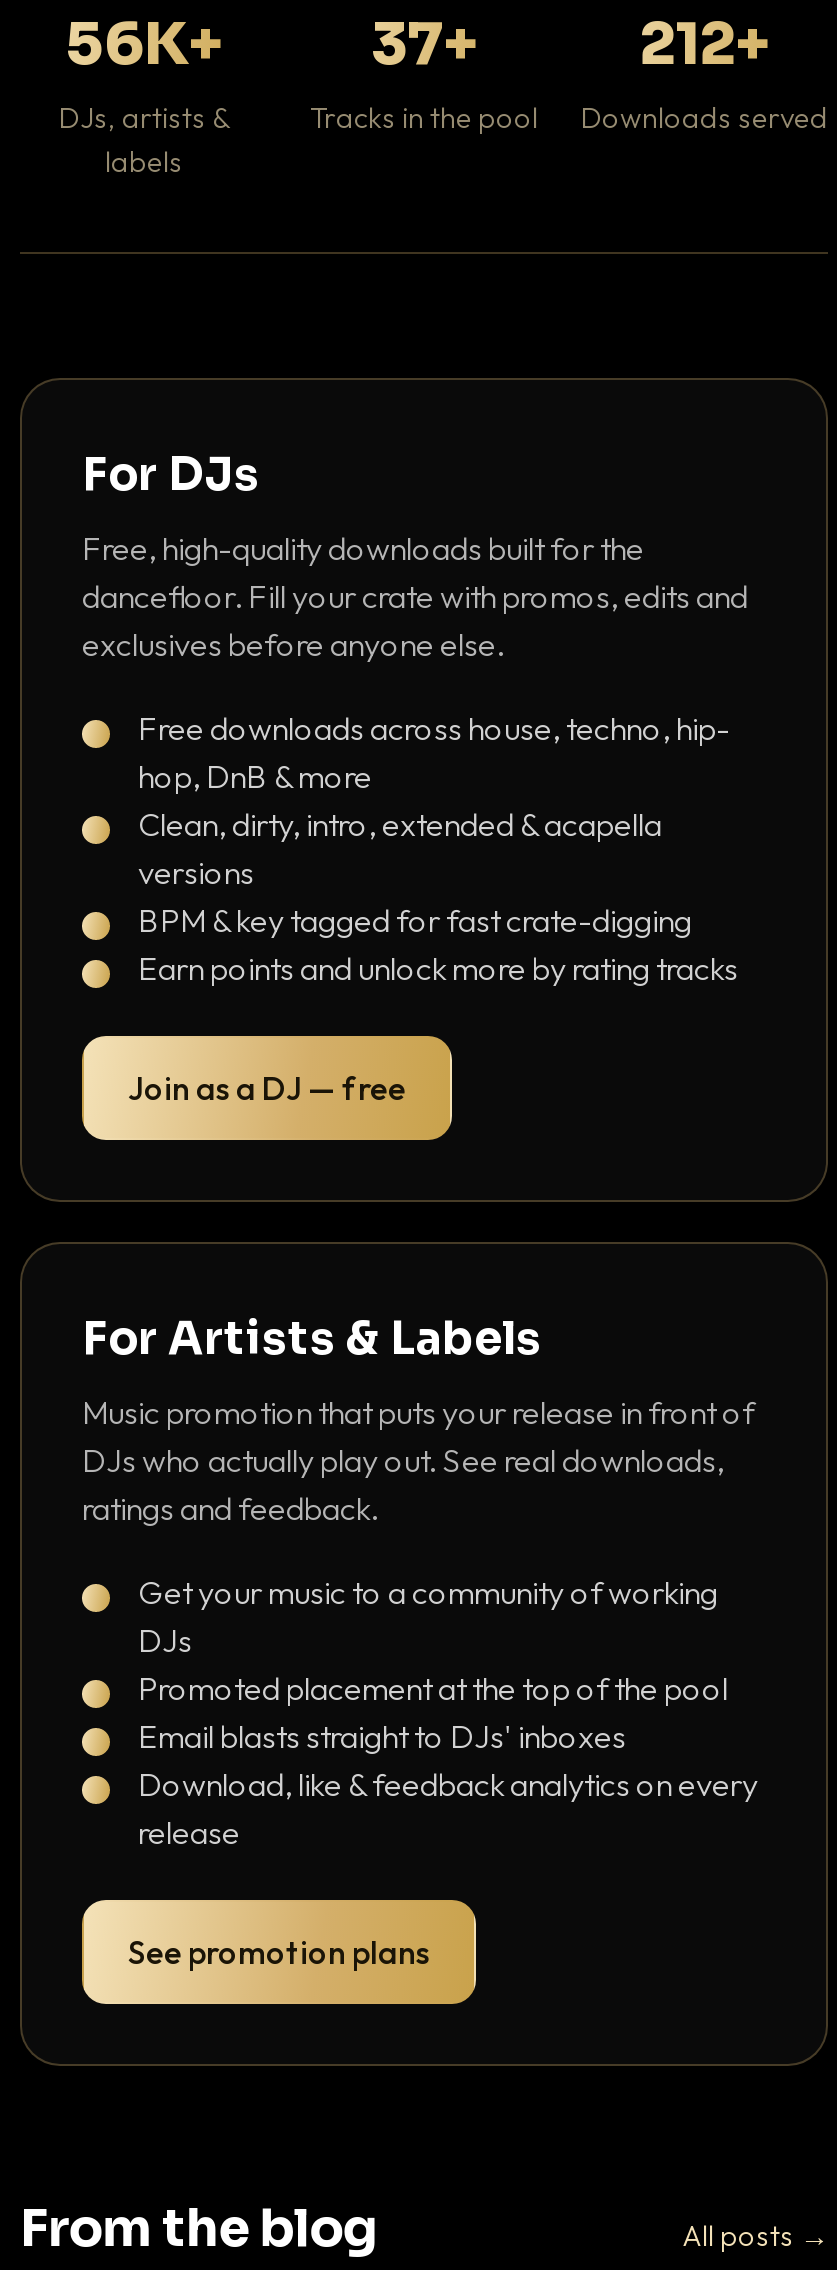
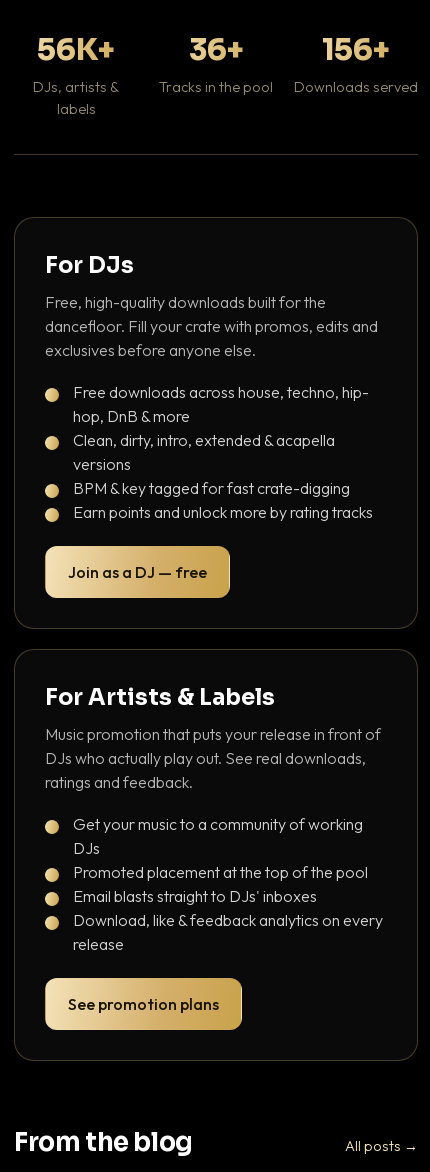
- 37+
+ 36+

- 212+
+ 156+
